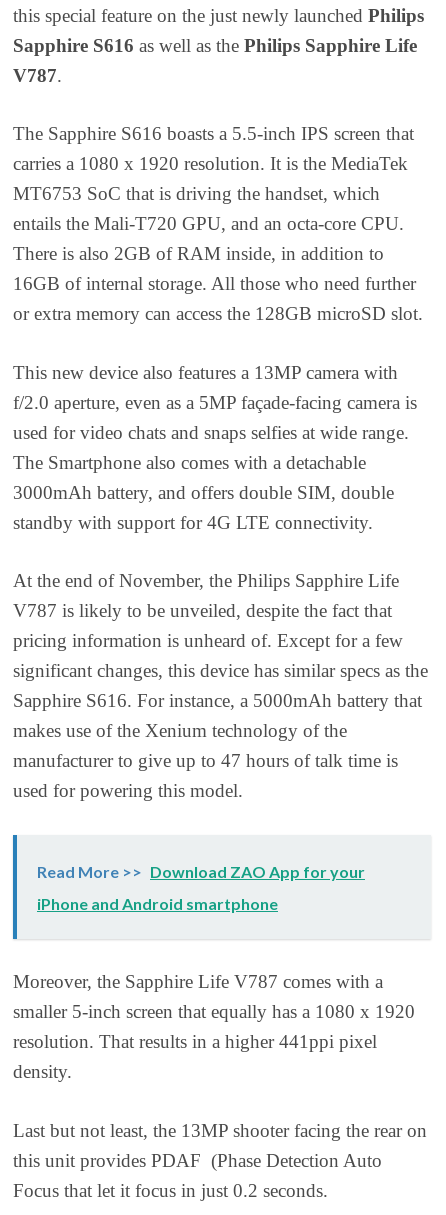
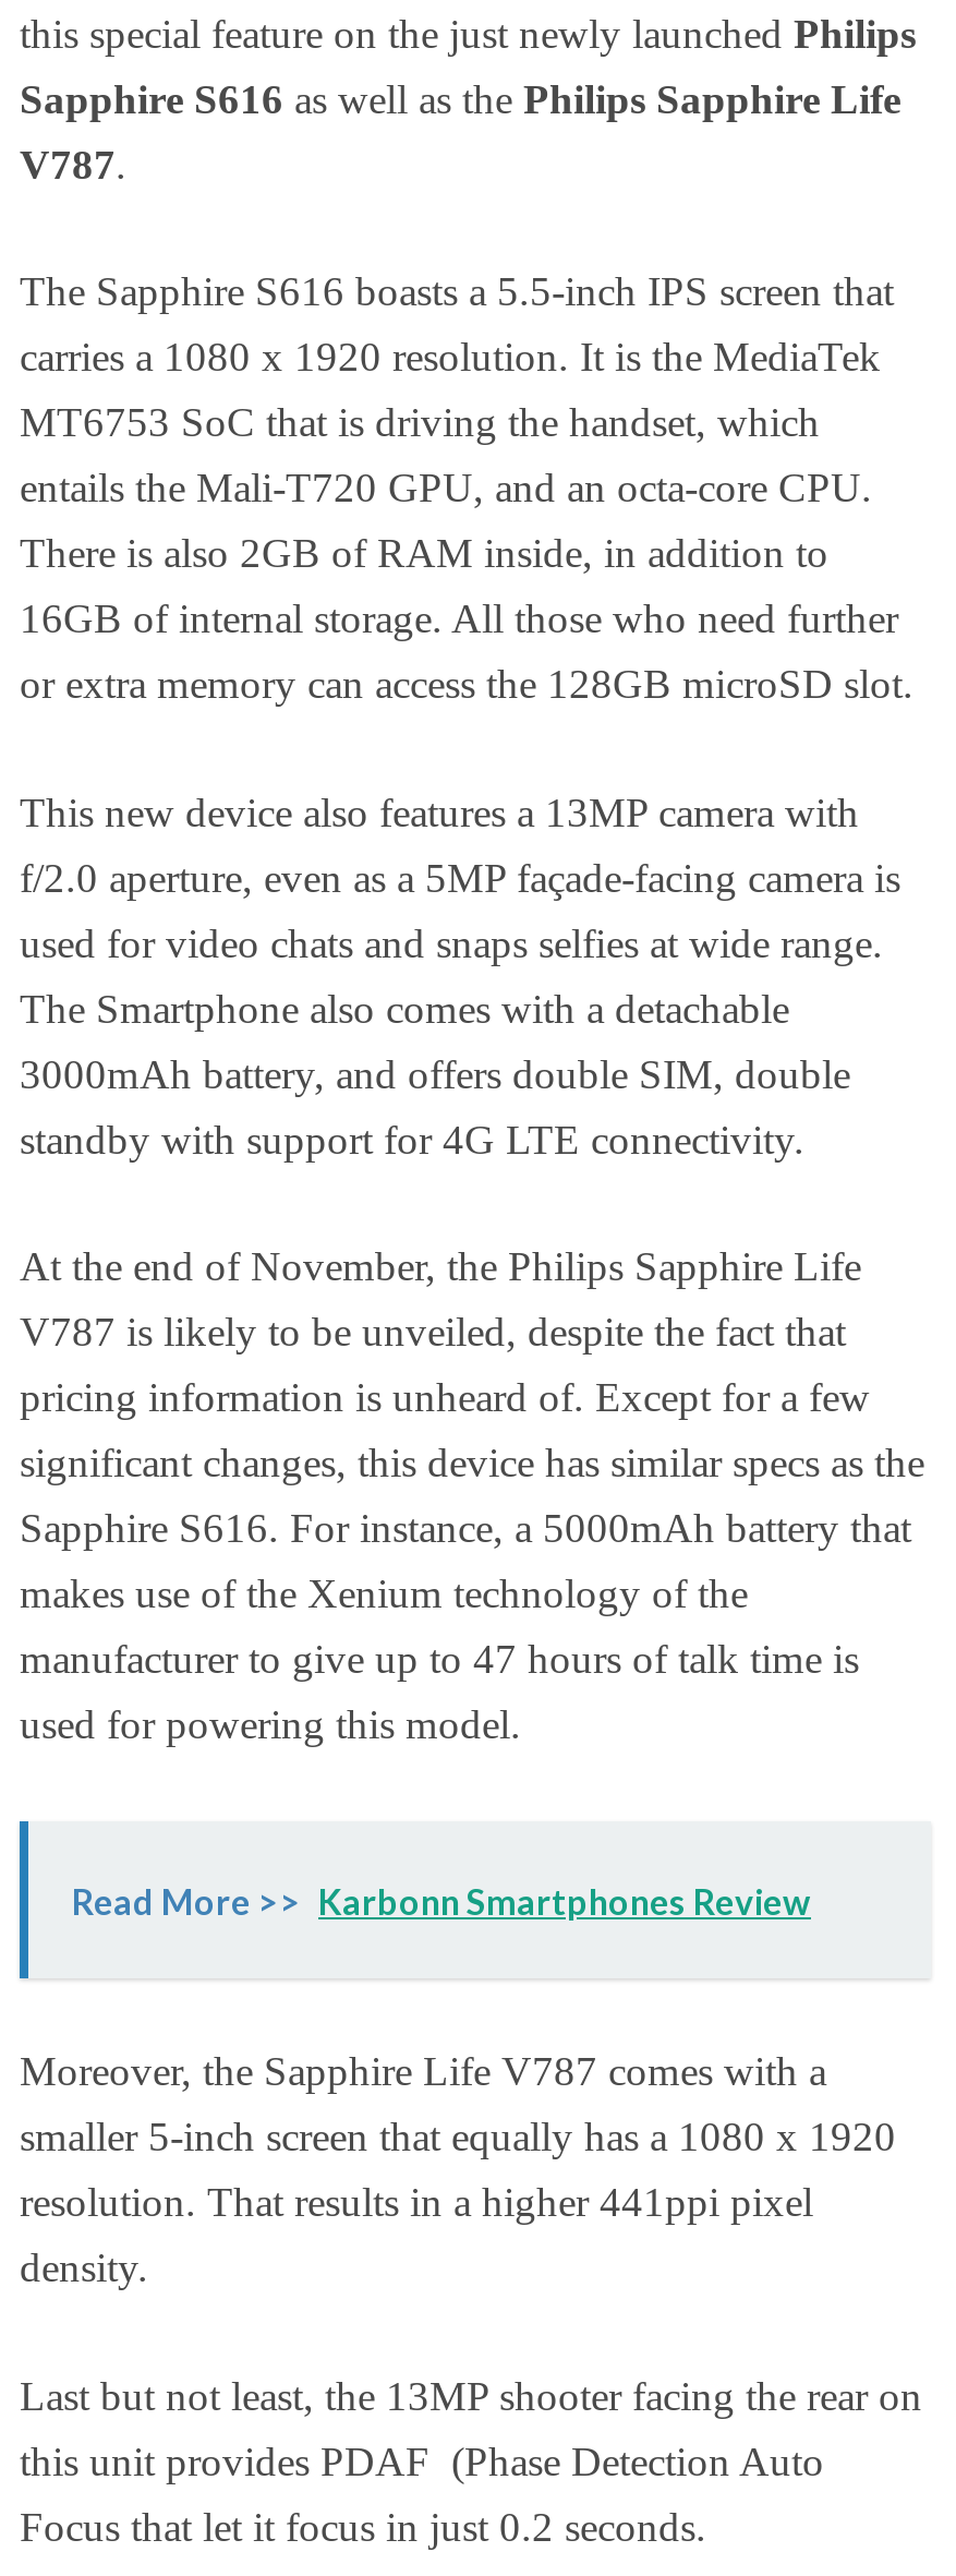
- Read More >> Download ZAO App for your
- iPhone and Android smartphone
+ Read More >> Karbonn Smartphones Review
